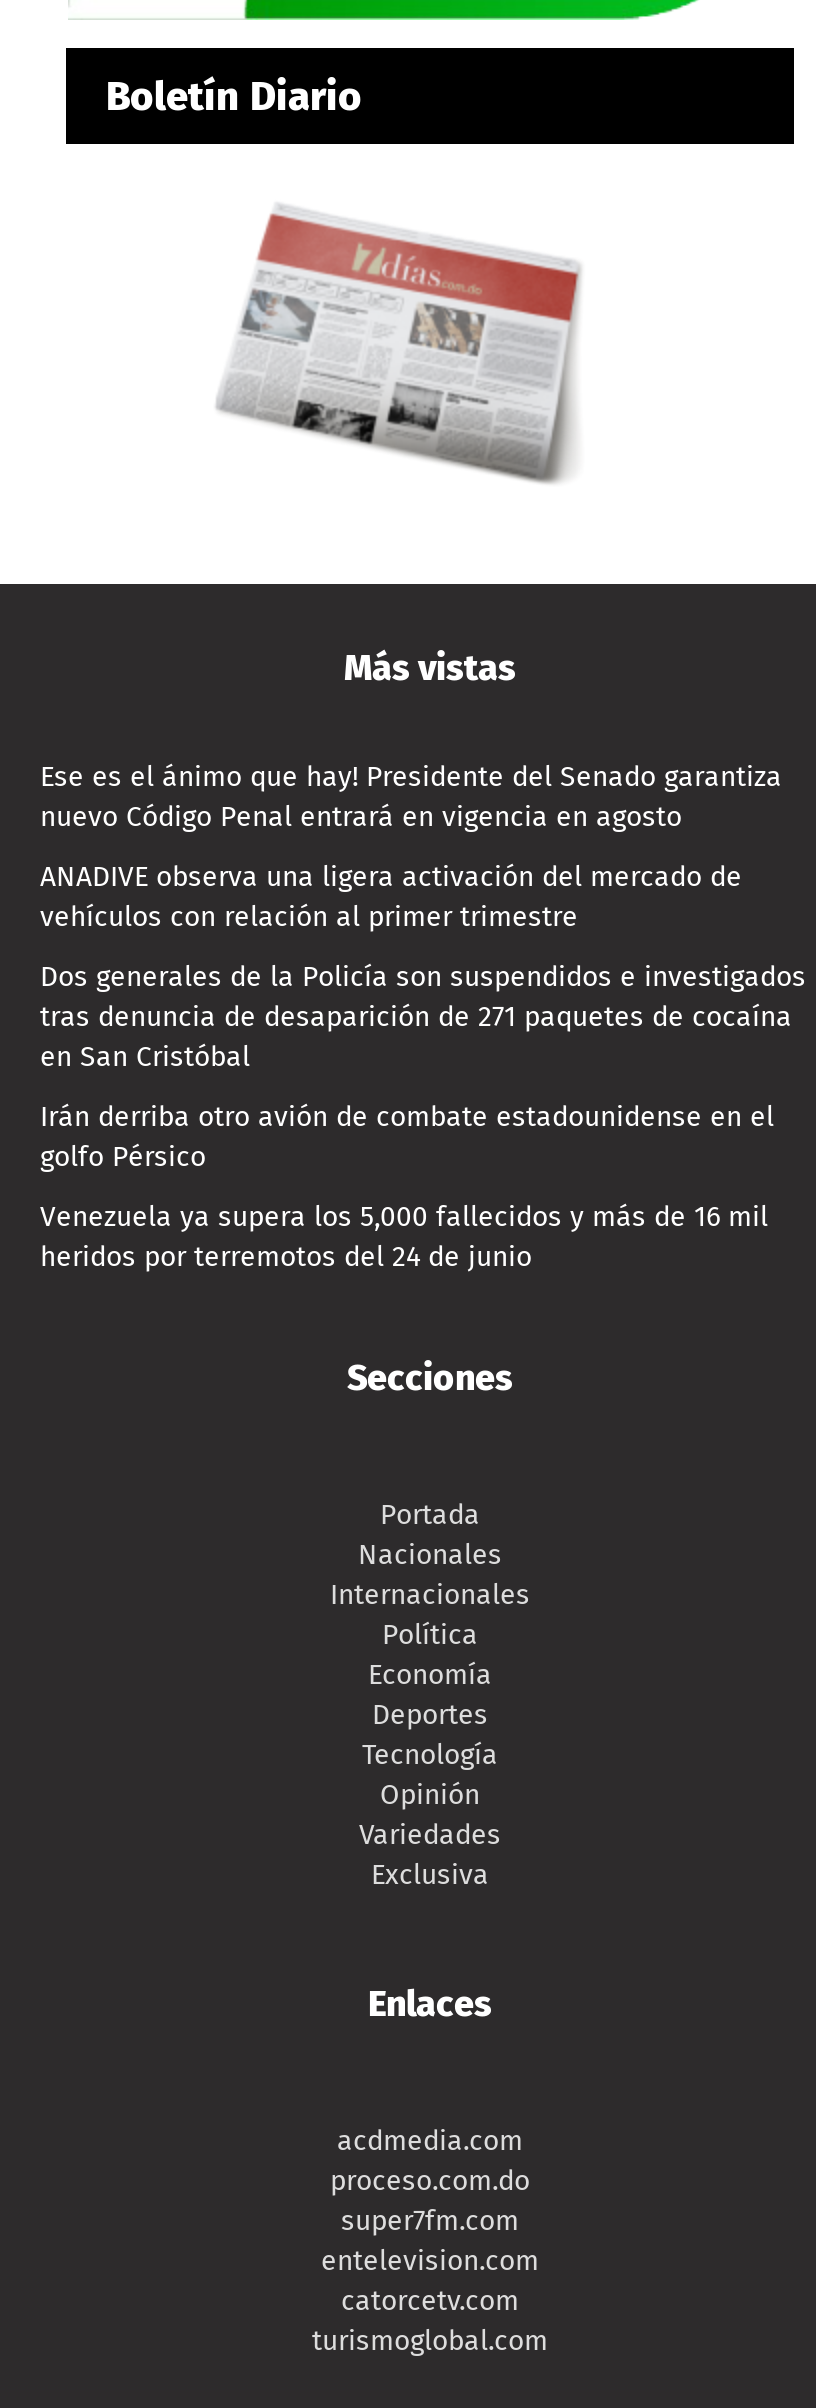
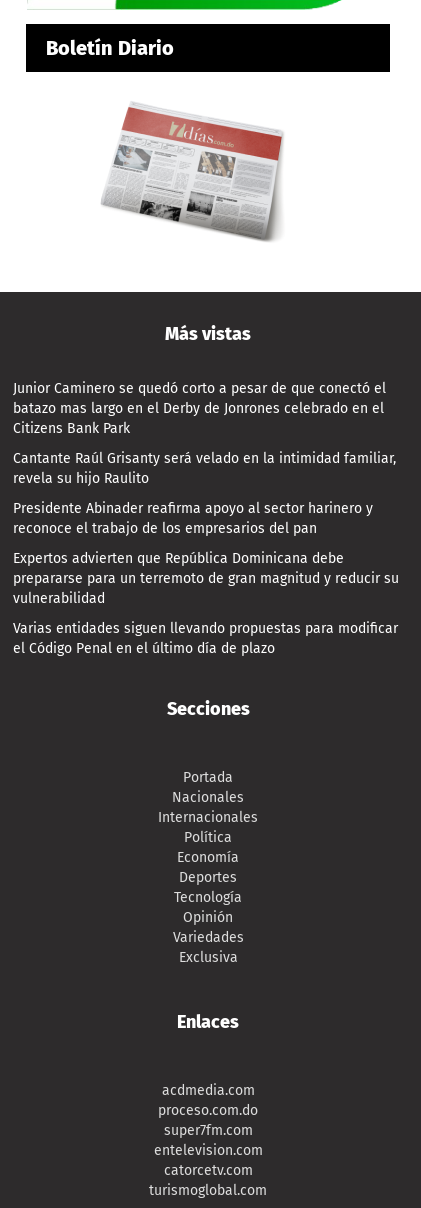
- Ese es el ánimo que hay! Presidente del Senado garantiza
- nuevo Código Penal entrará en vigencia en agosto
+ Junior Caminero se quedó corto a pesar de que conectó el
+ batazo mas largo en el Derby de Jonrones celebrado en el
+ Citizens Bank Park

- ANADIVE observa una ligera activación del mercado de
- vehículos con relación al primer trimestre
+ Cantante Raúl Grisanty será velado en la intimidad familiar,
+ revela su hijo Raulito

- Dos generales de la Policía son suspendidos e investigados
- tras denuncia de desaparición de 271 paquetes de cocaína
- en San Cristóbal
+ Presidente Abinader reafirma apoyo al sector harinero y
+ reconoce el trabajo de los empresarios del pan

- Irán derriba otro avión de combate estadounidense en el
- golfo Pérsico
+ Expertos advierten que República Dominicana debe
+ prepararse para un terremoto de gran magnitud y reducir su
+ vulnerabilidad

- Venezuela ya supera los 5,000 fallecidos y más de 16 mil
- heridos por terremotos del 24 de junio
+ Varias entidades siguen llevando propuestas para modificar
+ el Código Penal en el último día de plazo
